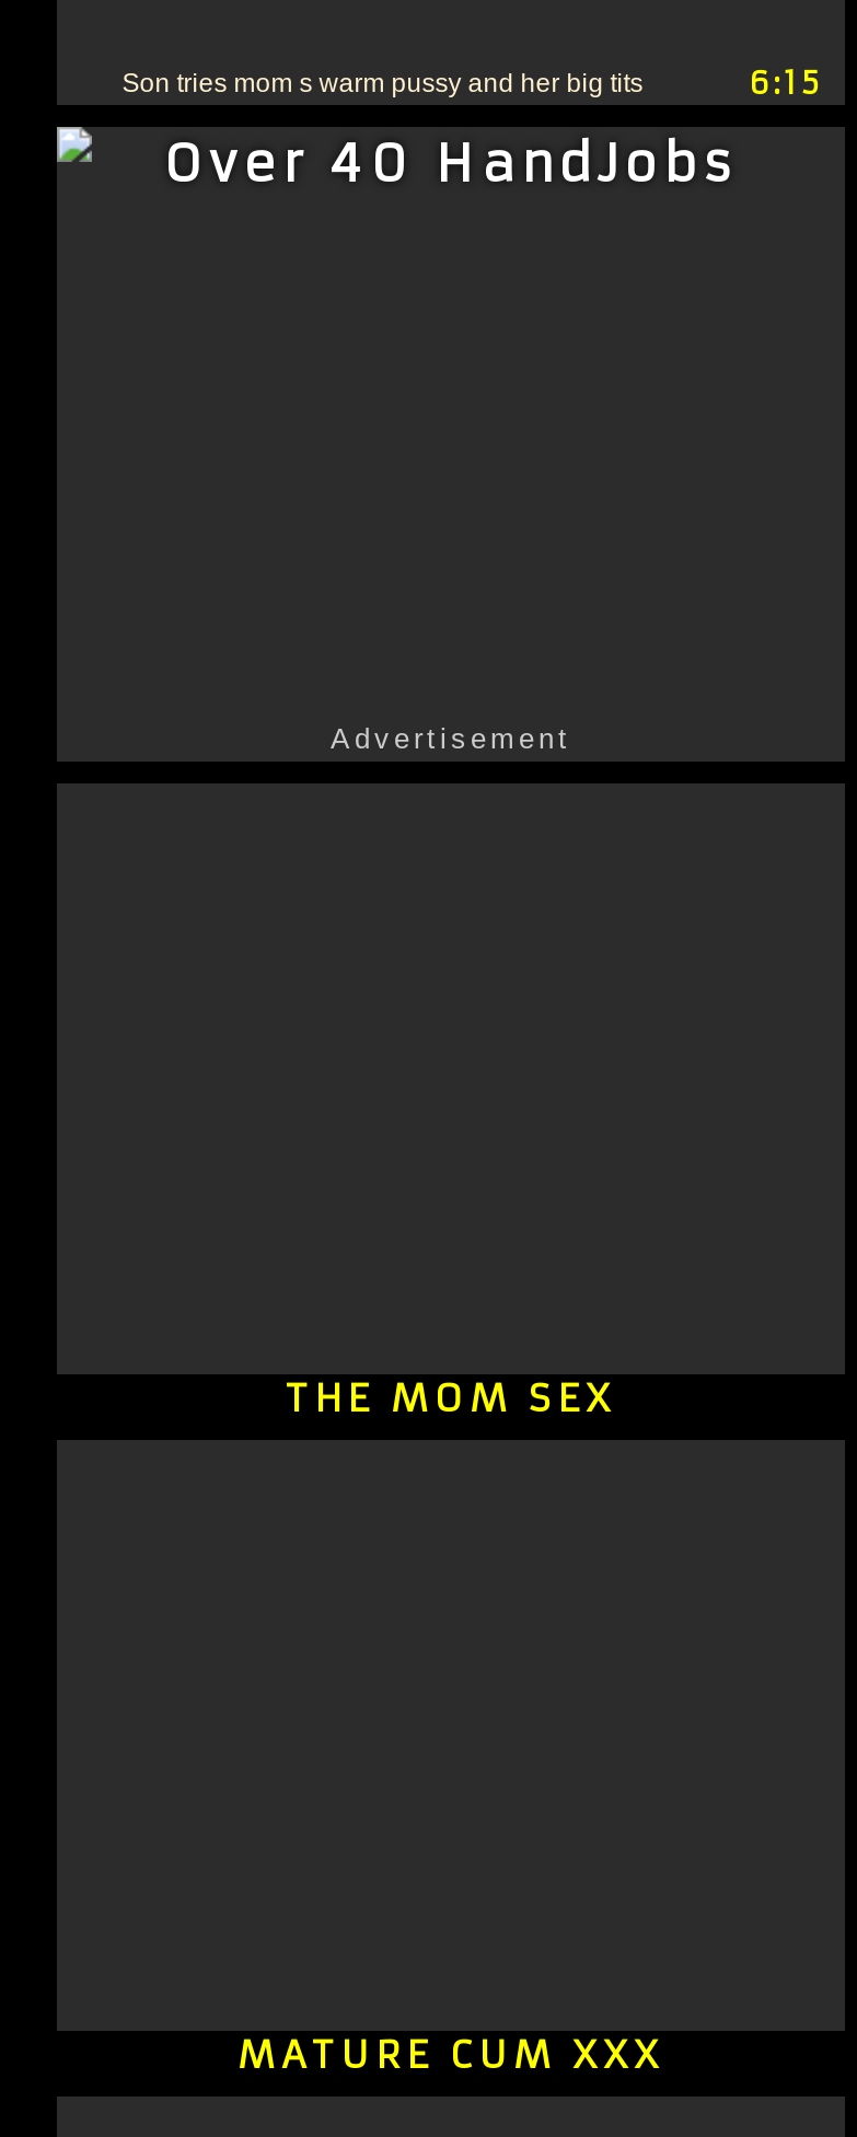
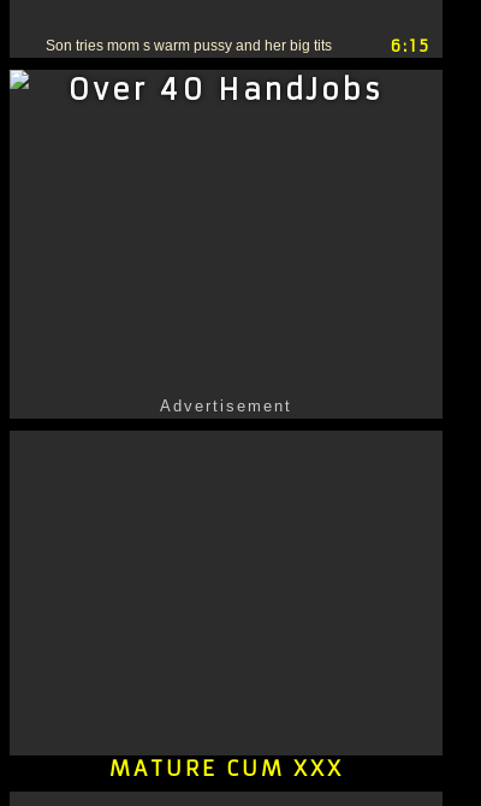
- THE MOM SEX
